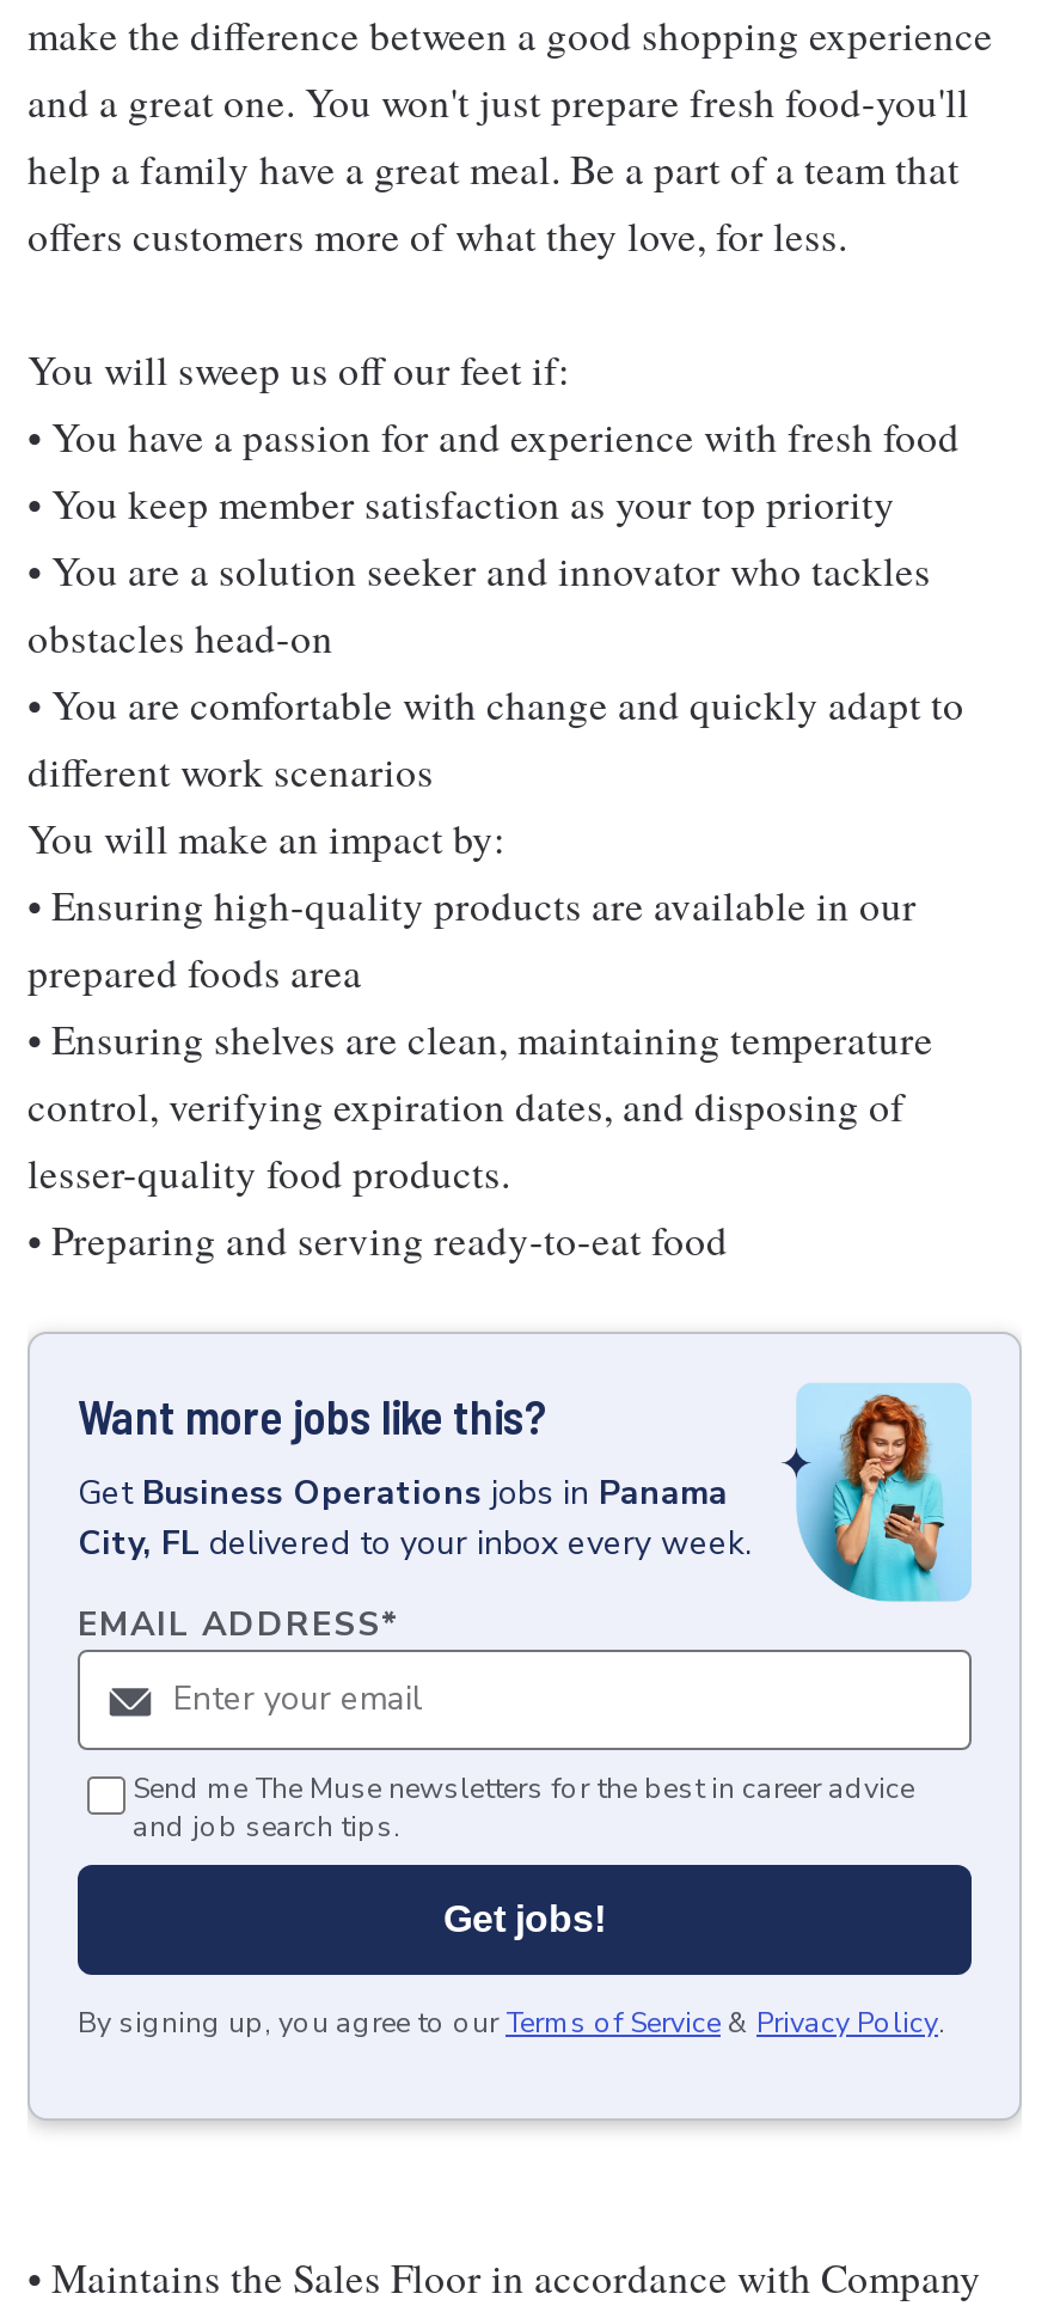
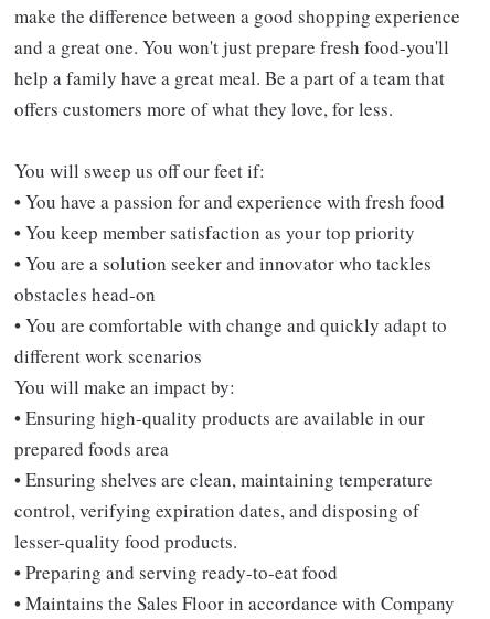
- [image]
- Want more jobs like this?
- Get Business Operations jobs in Panama
- City, FL delivered to your inbox every week.
- EMAIL ADDRESS*

- Send me The Muse newsletters for the best in career advice
- and job search tips.
- Get jobs!
- By signing up, you agree to our Terms of Service & Privacy Policy.
